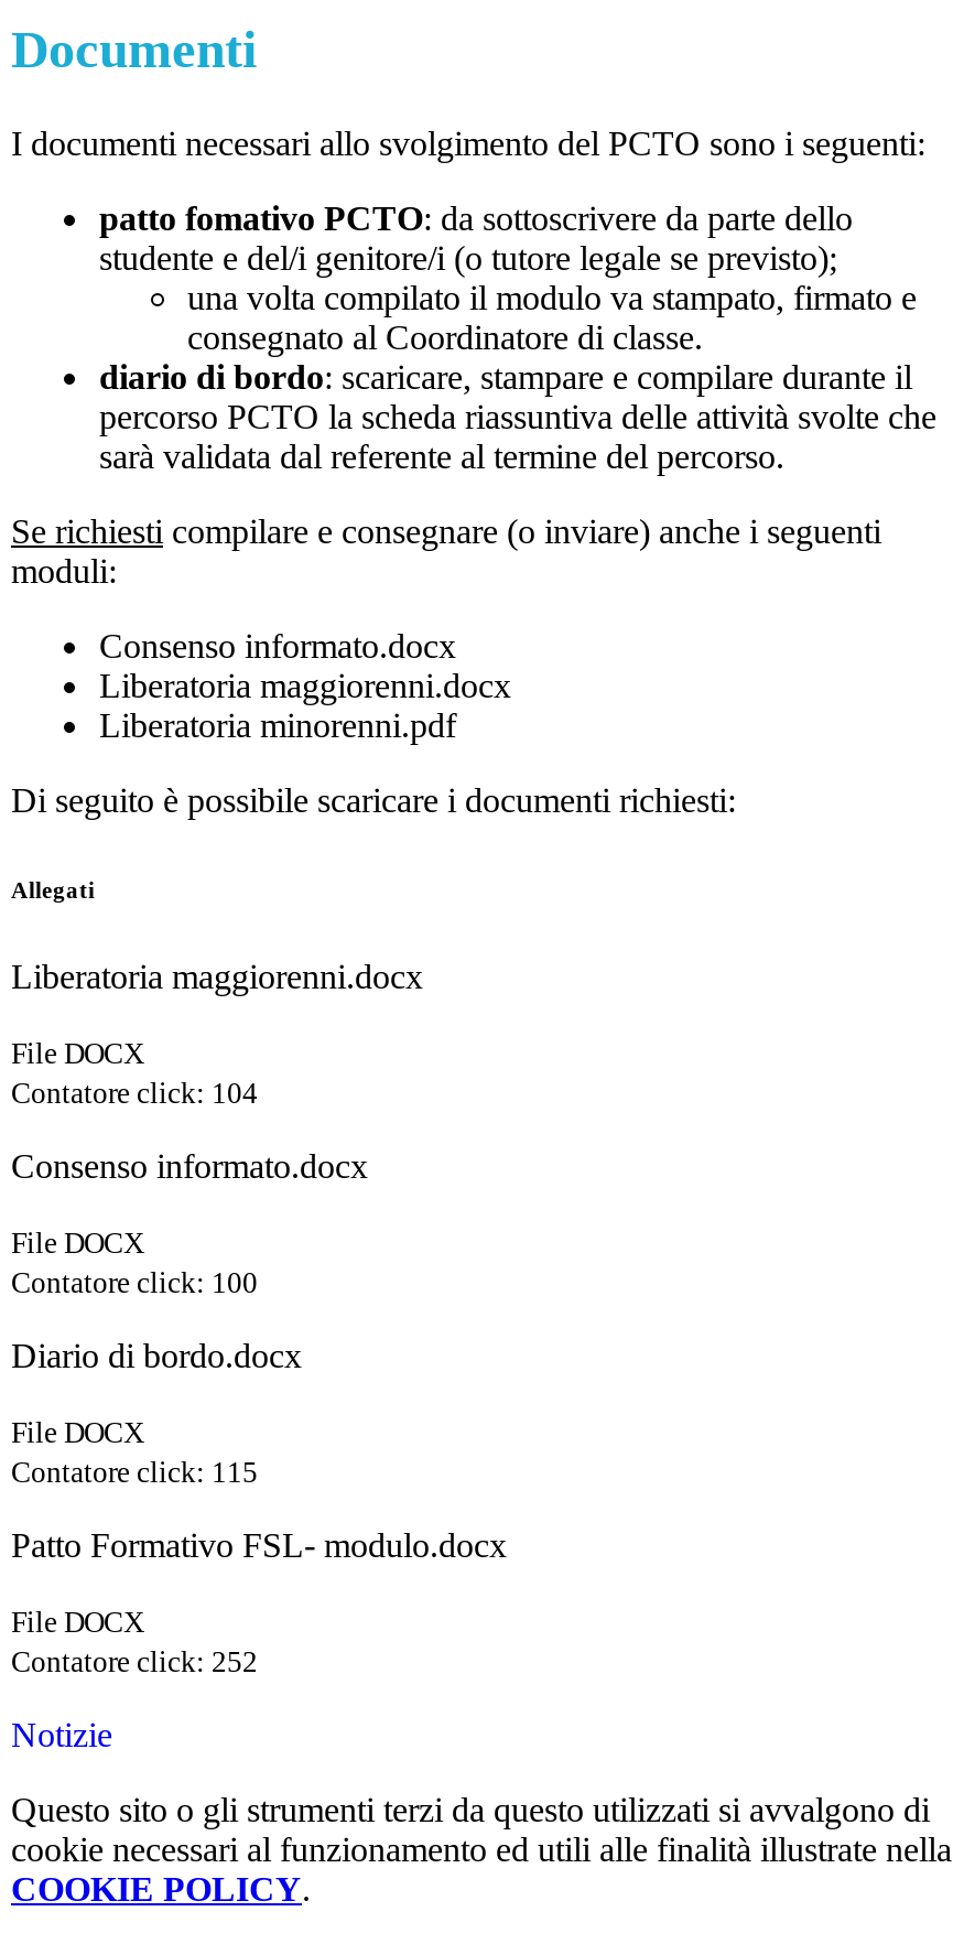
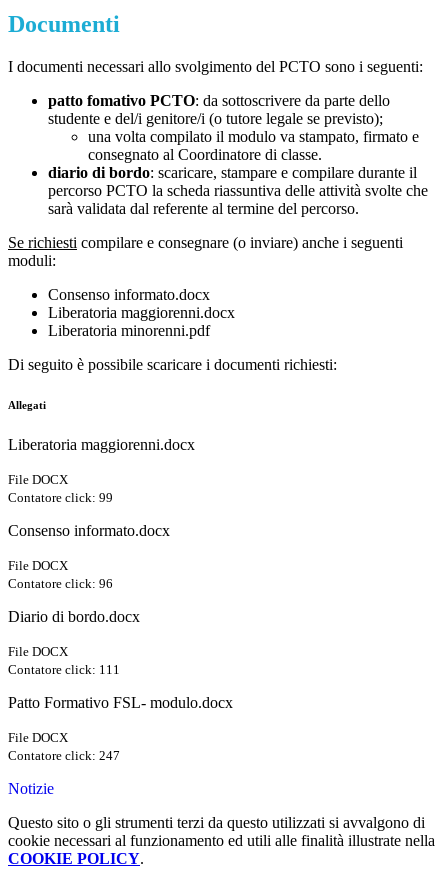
- Contatore click: 104
+ Contatore click: 99

- Contatore click: 100
+ Contatore click: 96

- Contatore click: 115
+ Contatore click: 111

- Contatore click: 252
+ Contatore click: 247
